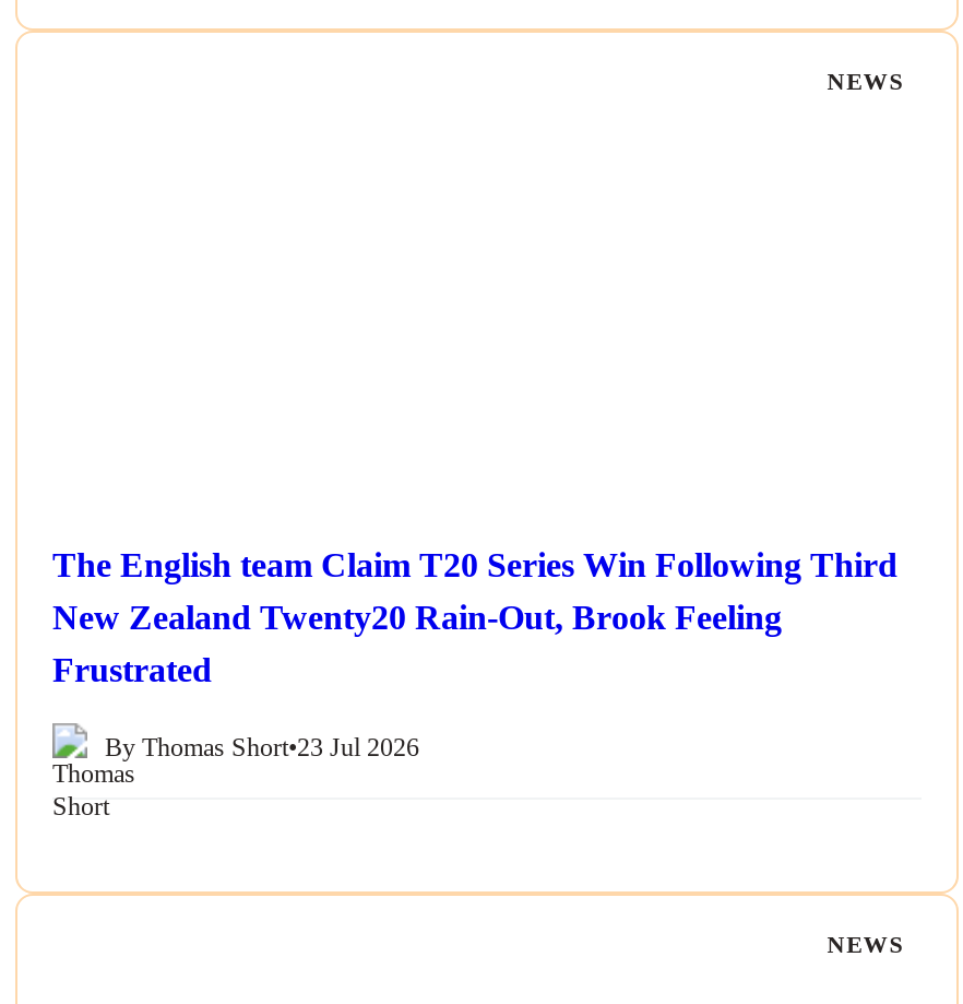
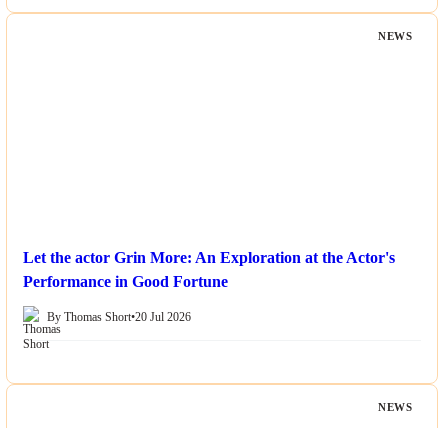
- The English team Claim T20 Series Win Following Third
- New Zealand Twenty20 Rain-Out, Brook Feeling
- Frustrated
+ Let the actor Grin More: An Exploration at the Actor's
+ Performance in Good Fortune

- By Thomas Short•23 Jul 2026
+ By Thomas Short•20 Jul 2026
